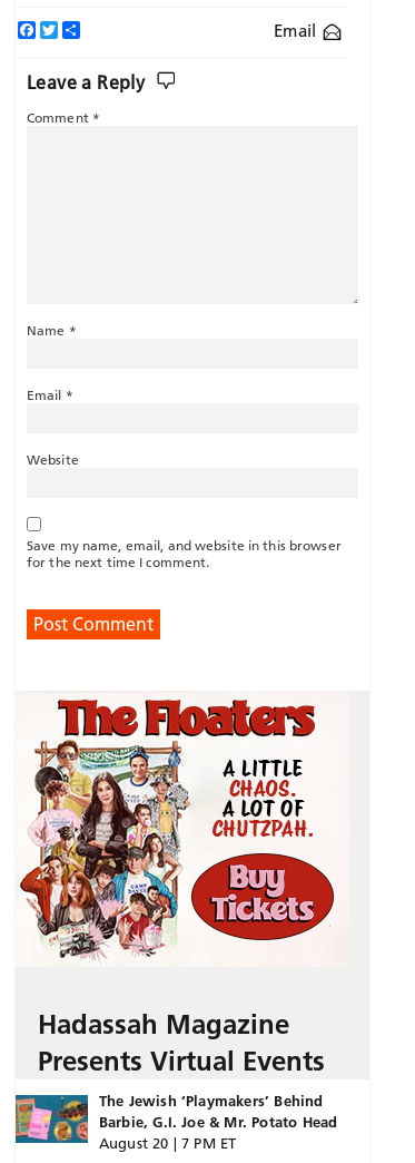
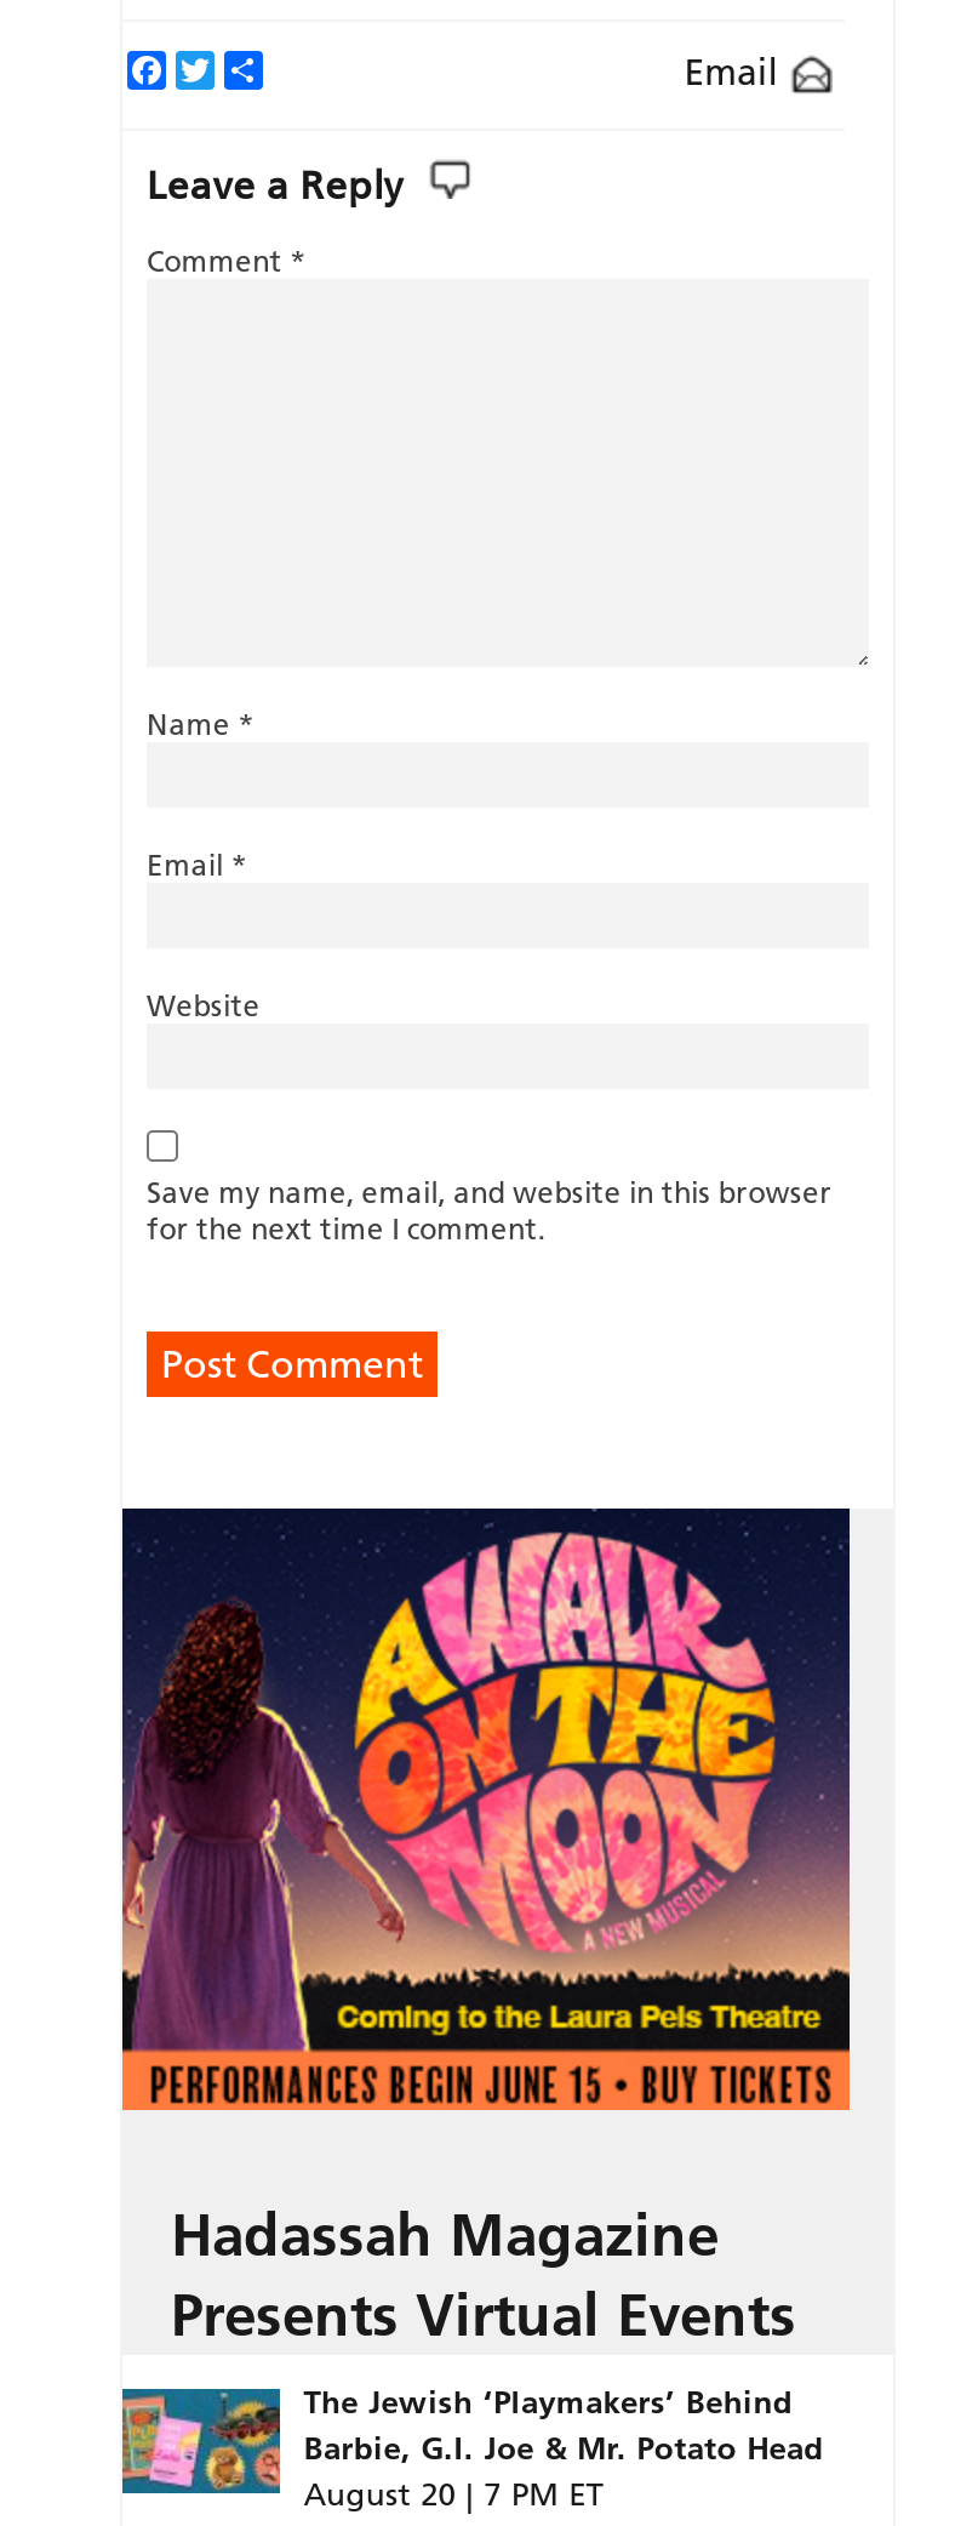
- [image]
+ [image]
